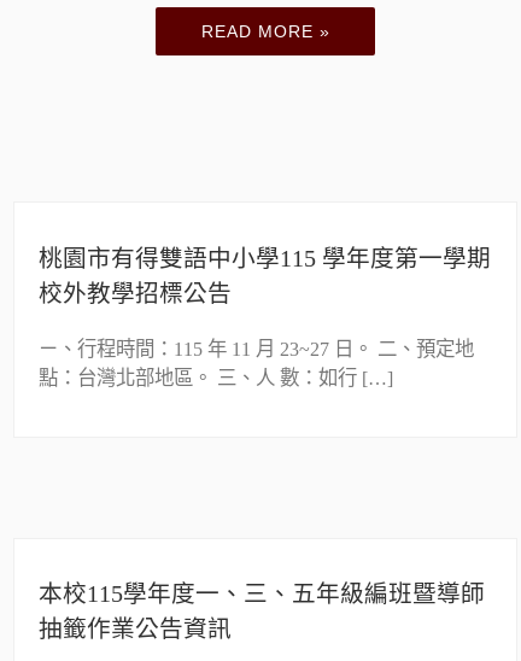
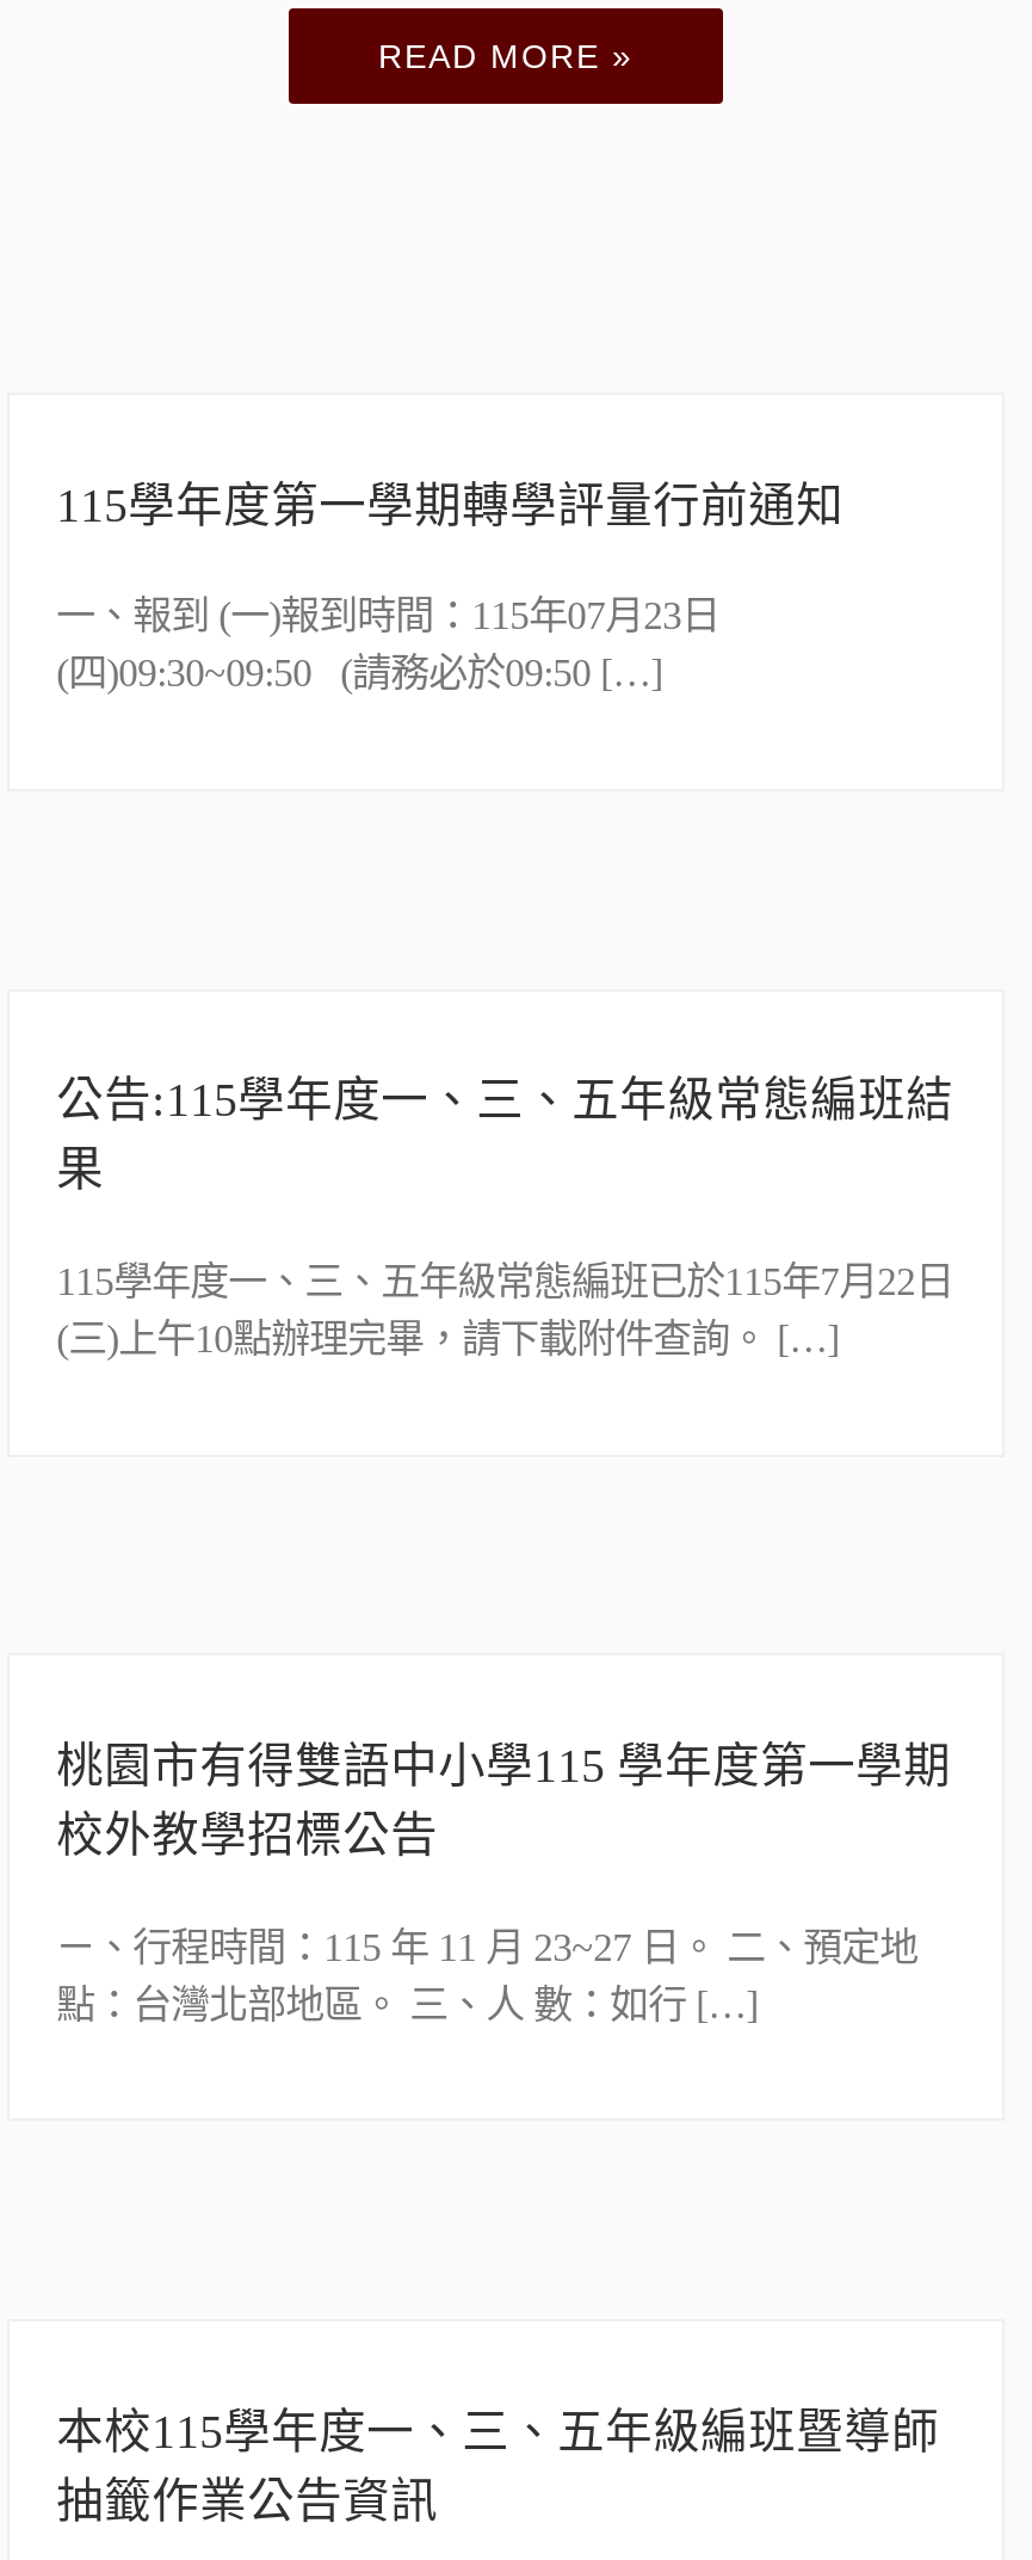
+ 115學年度第一學期轉學評量行前通知
+ 一、報到 (一)報到時間：115年07月23日
+ (四)09:30~09:50 (請務必於09:50 […]

+ 公告:115學年度一、三、五年級常態編班結
+ 果
+ 115學年度一、三、五年級常態編班已於115年7月22日
+ (三)上午10點辦理完畢，請下載附件查詢。 […]
